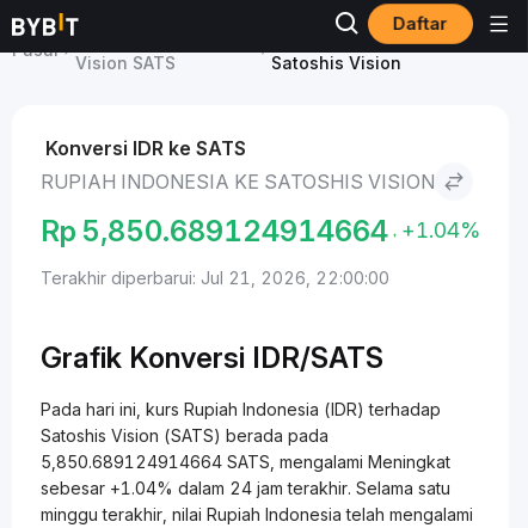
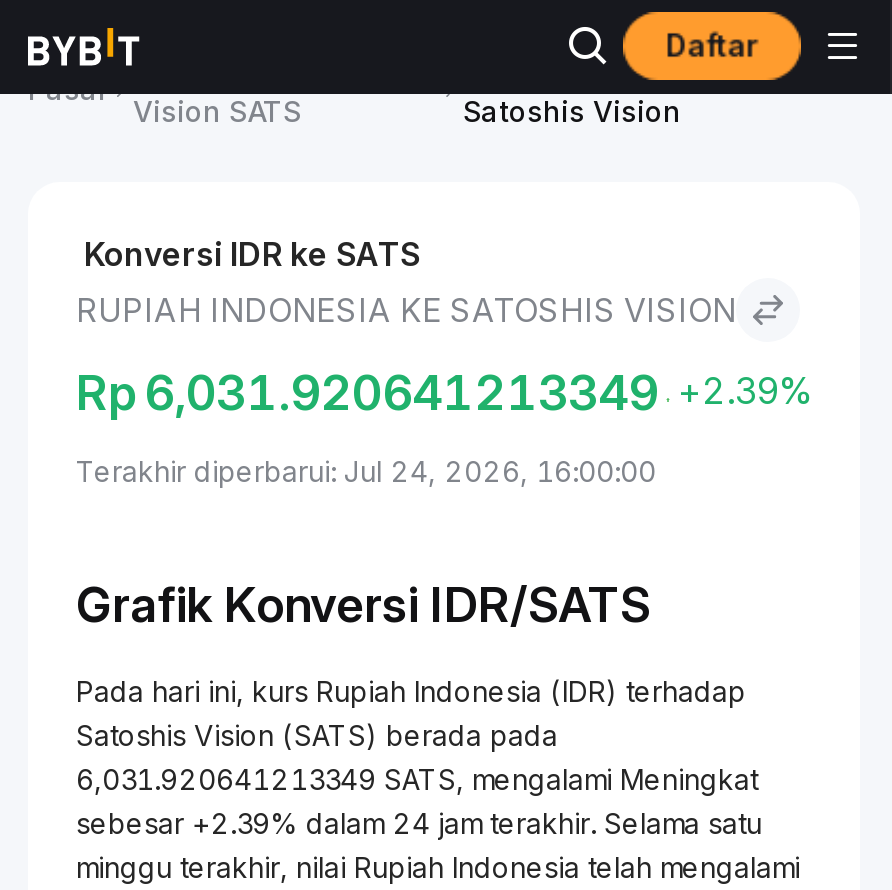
- Rp 5,850.689124914664 +1.04%
+ Rp 6,031.920641213349 +2.39%

- Terakhir diperbarui: Jul 21, 2026, 22:00:00
+ Terakhir diperbarui: Jul 24, 2026, 16:00:00

- 5,850.689124914664 SATS, mengalami Meningkat
+ 6,031.920641213349 SATS, mengalami Meningkat

- sebesar +1.04% dalam 24 jam terakhir. Selama satu
+ sebesar +2.39% dalam 24 jam terakhir. Selama satu
